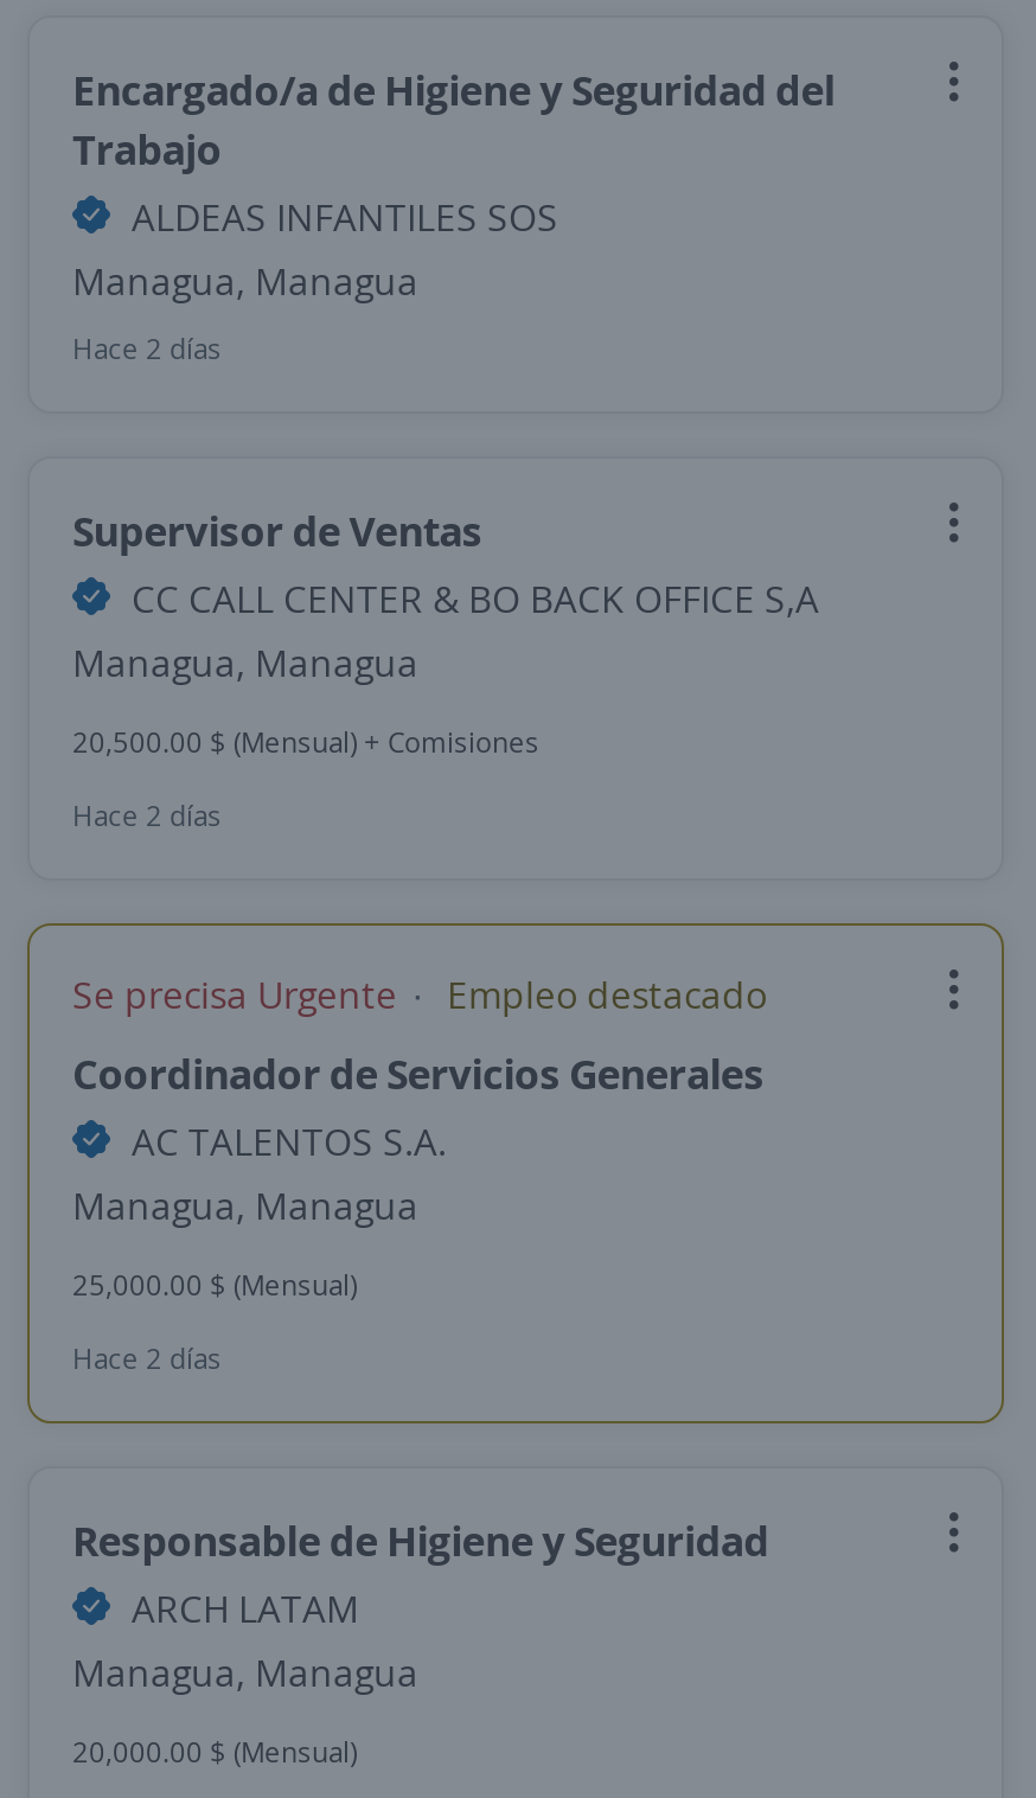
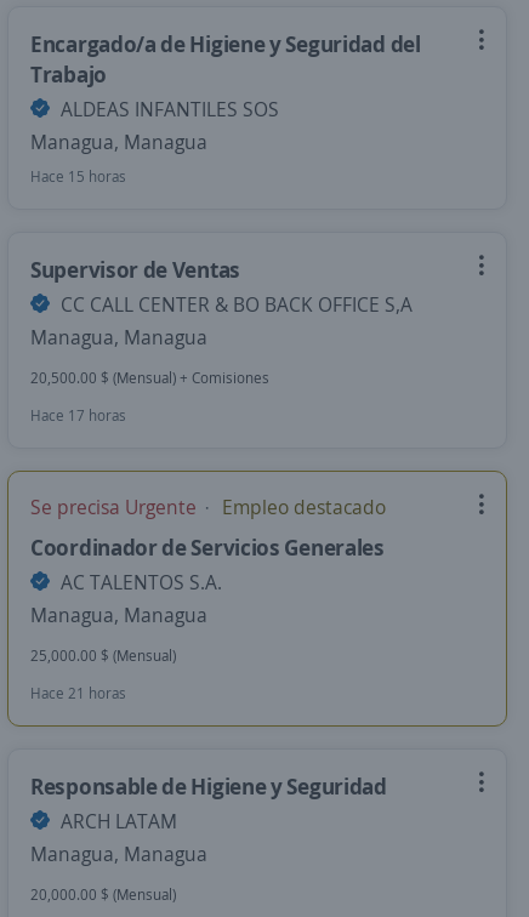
- Hace 2 días
+ Hace 15 horas

- Hace 2 días
+ Hace 17 horas

- Hace 2 días
+ Hace 21 horas
